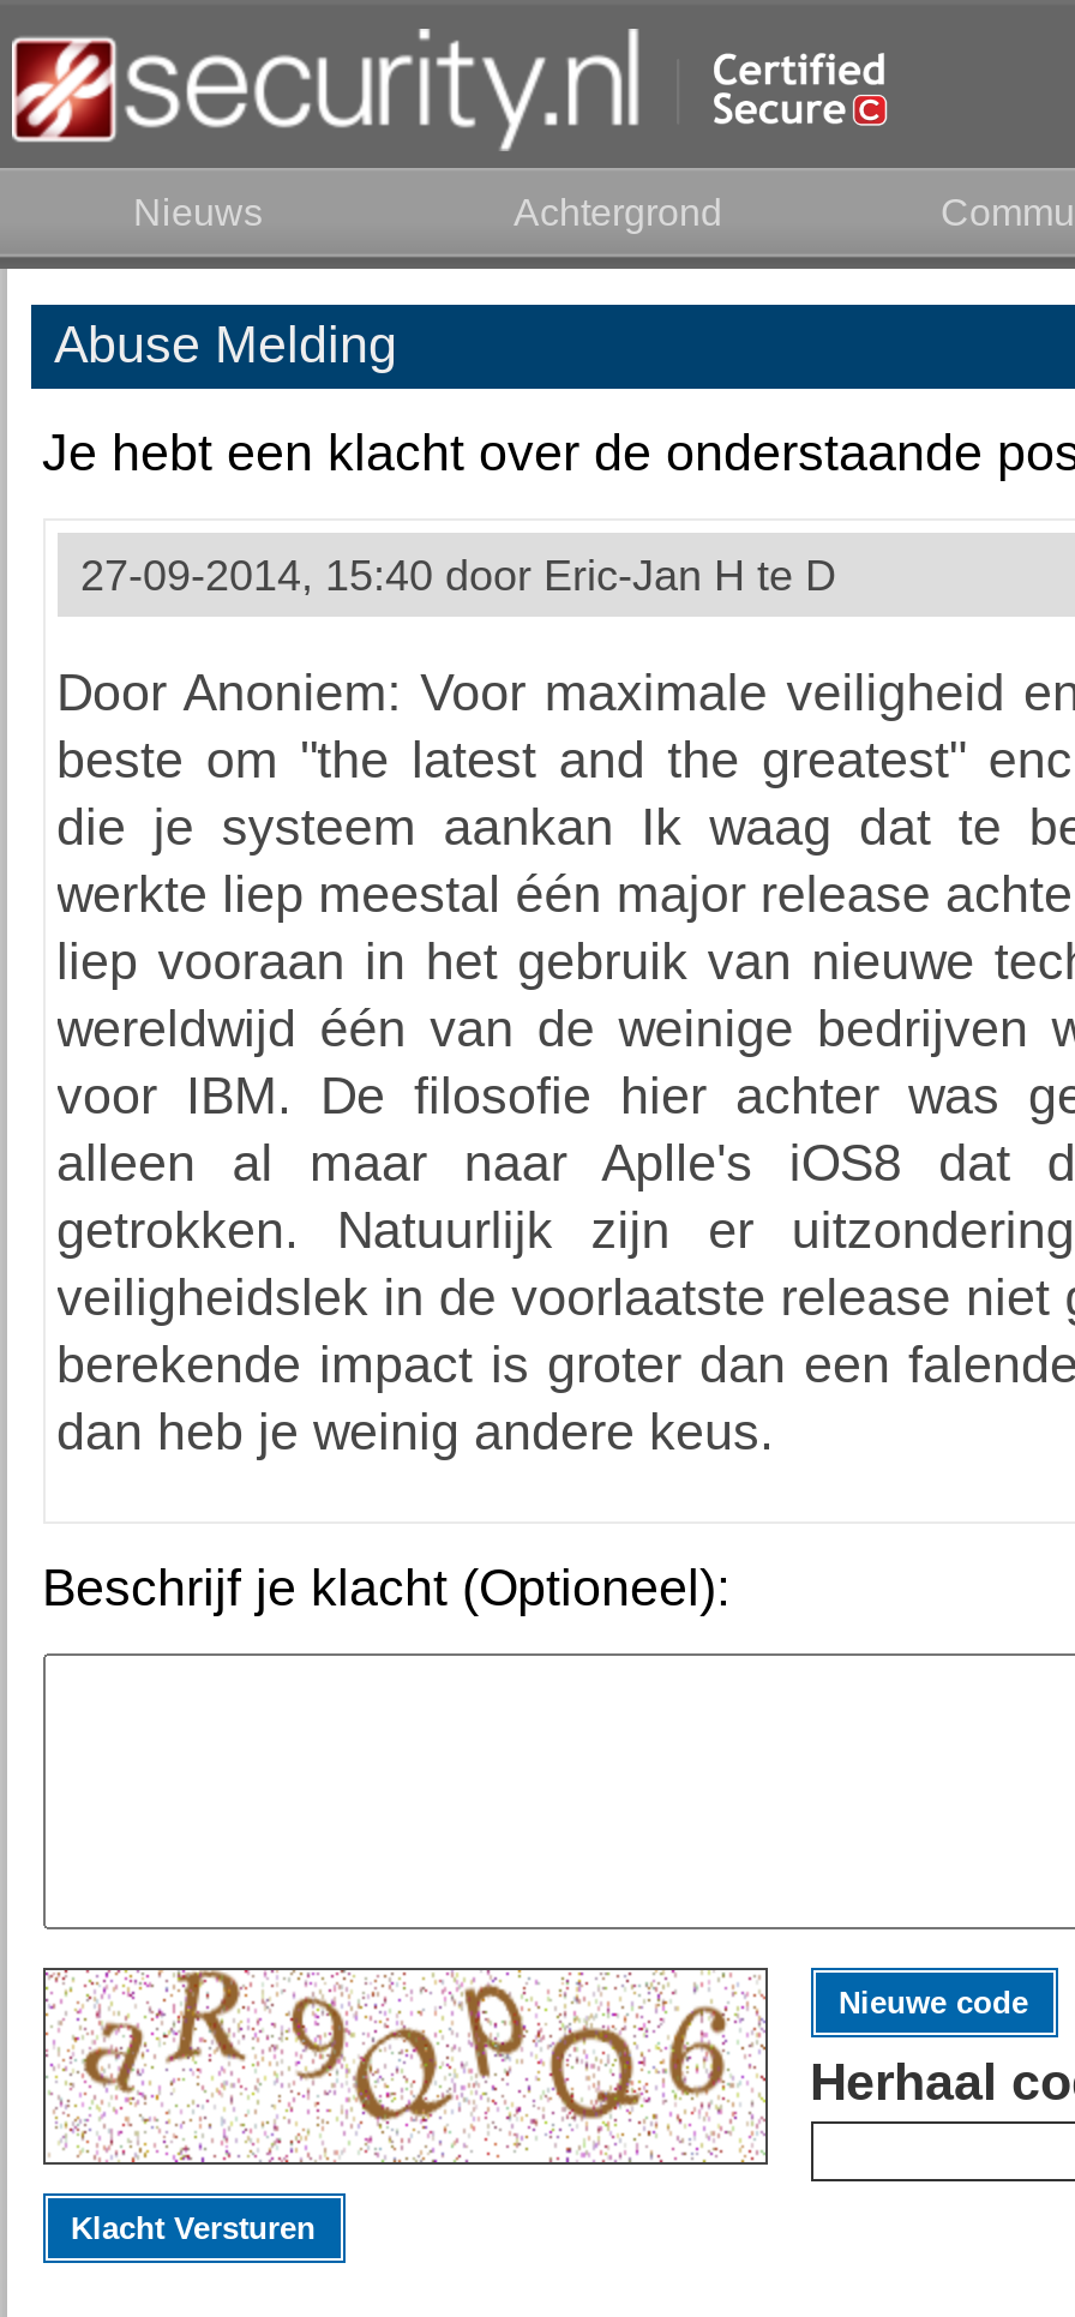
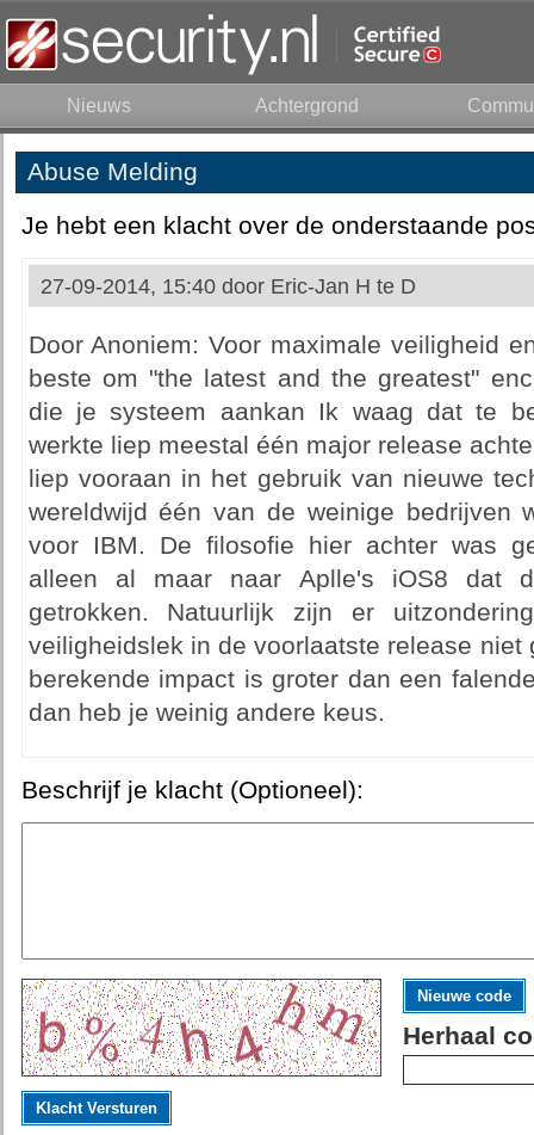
- [image]
+ [image]
